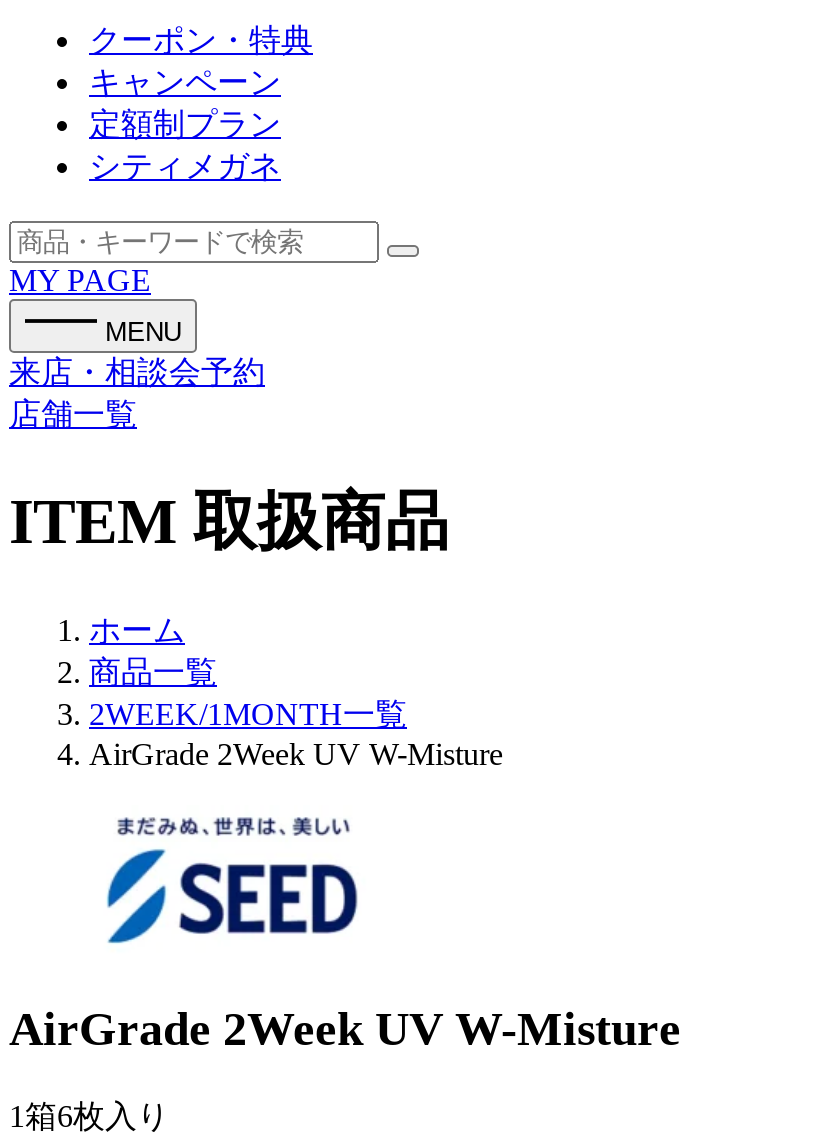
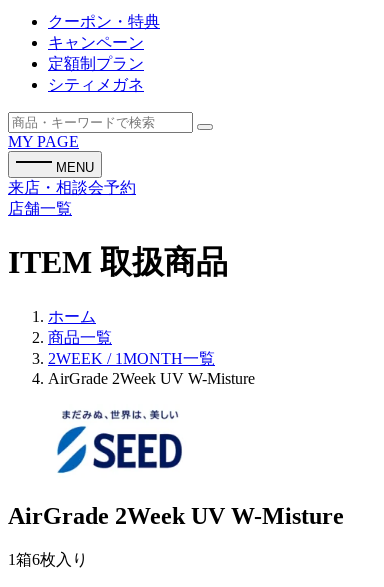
- 2WEEK/1MONTH一覧
+ 2WEEK / 1MONTH一覧
